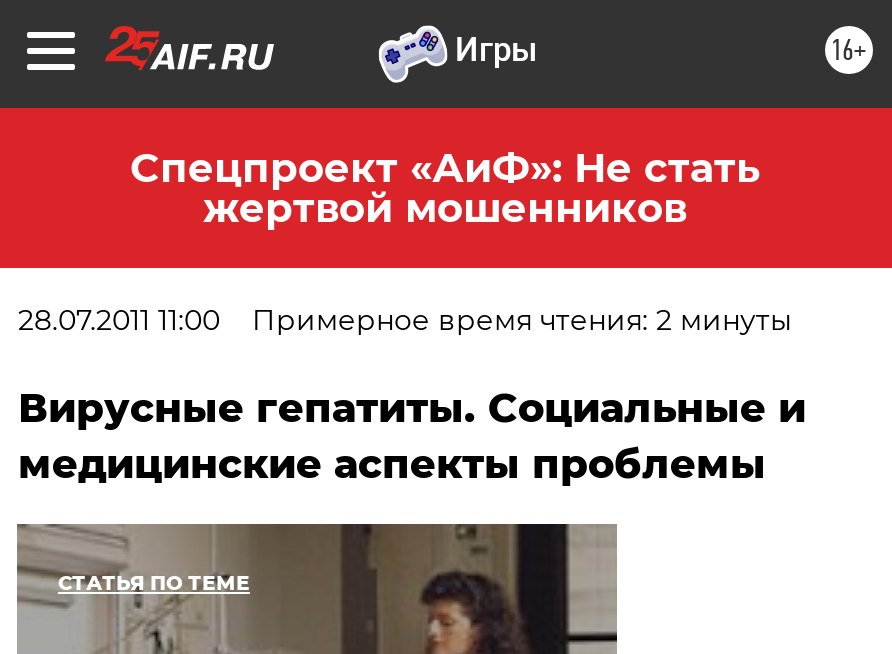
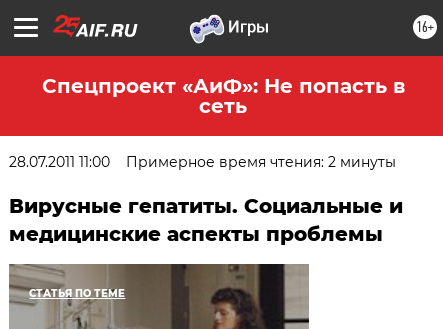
- Спецпроект «АиФ»: Не стать
- жертвой мошенников
+ Спецпроект «АиФ»: Не попасть в
+ сеть
